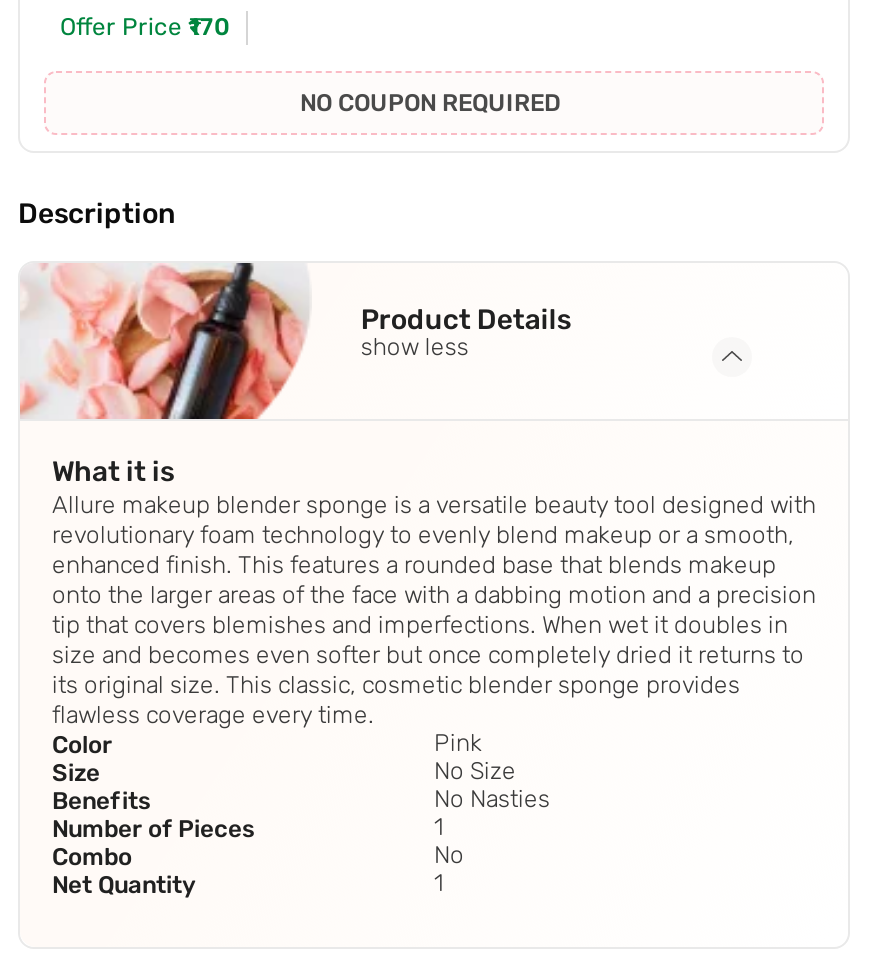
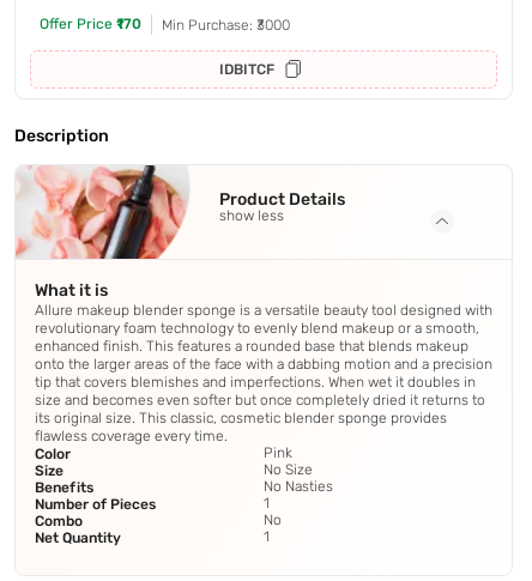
- NO COUPON REQUIRED
+ Min Purchase: ₹3000
+ IDBITCF
